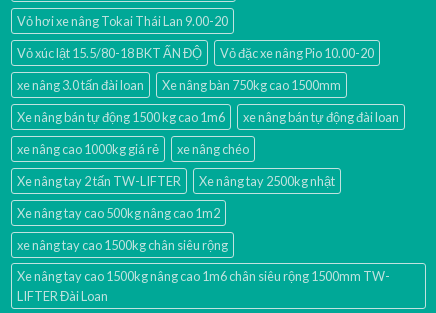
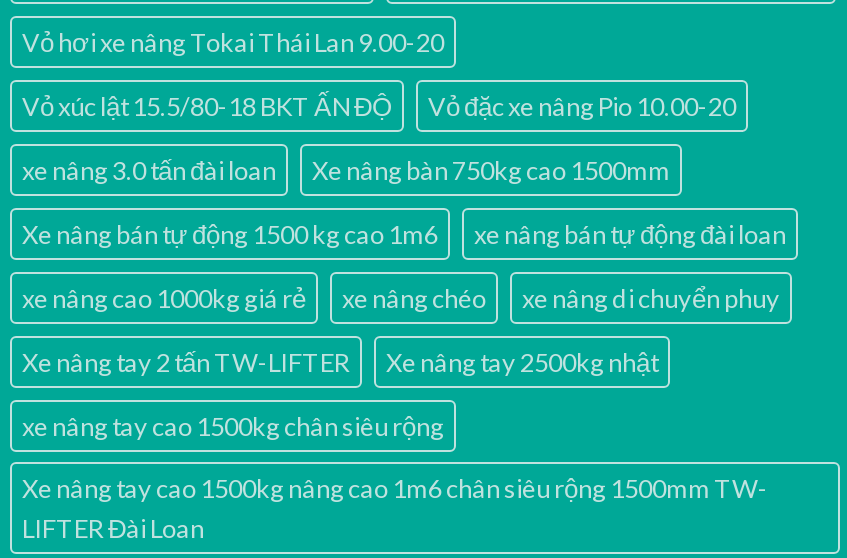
+ xe nâng di chuyển phuy

- Xe nâng tay cao 500kg nâng cao 1m2
